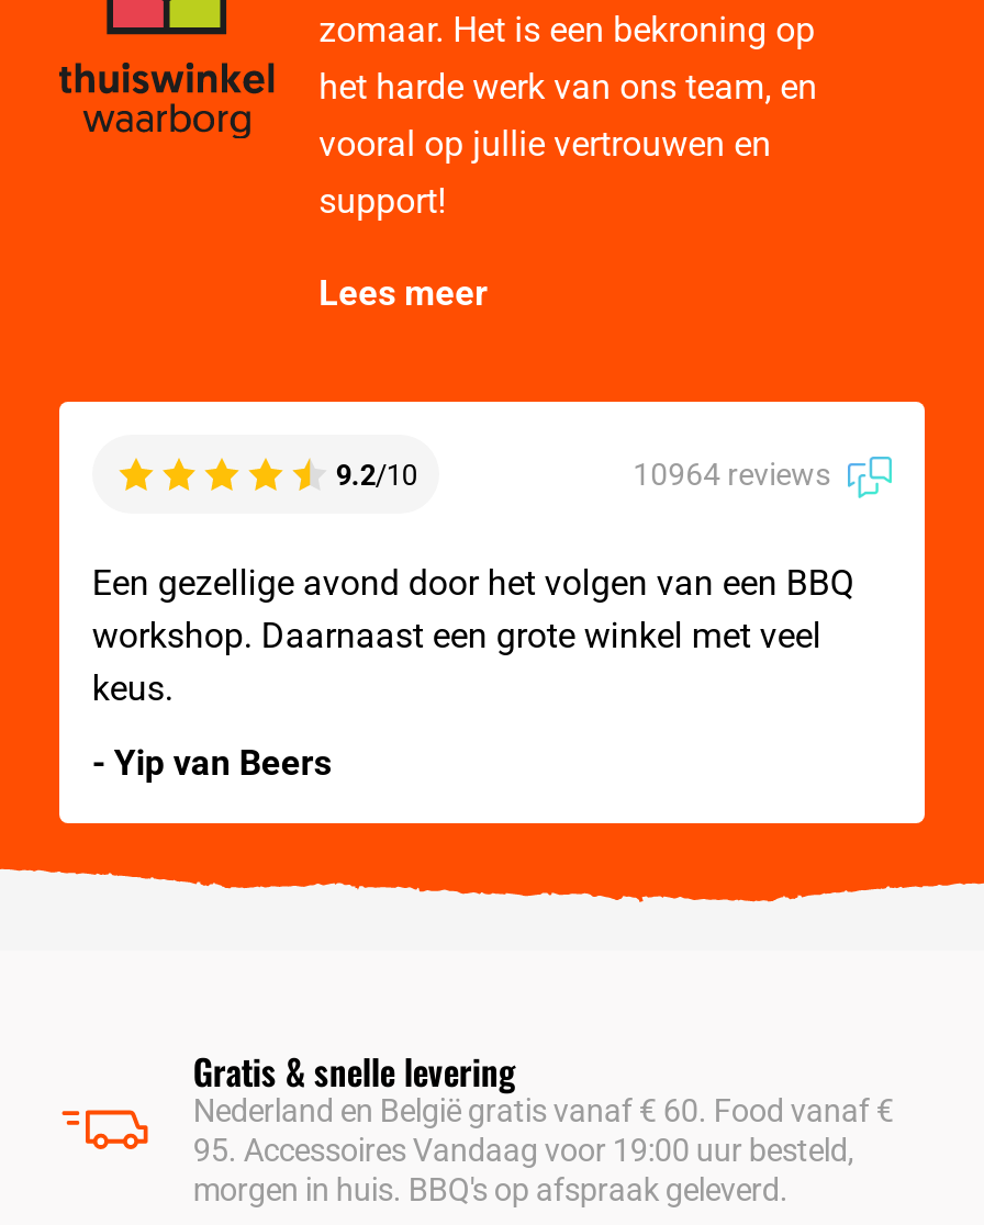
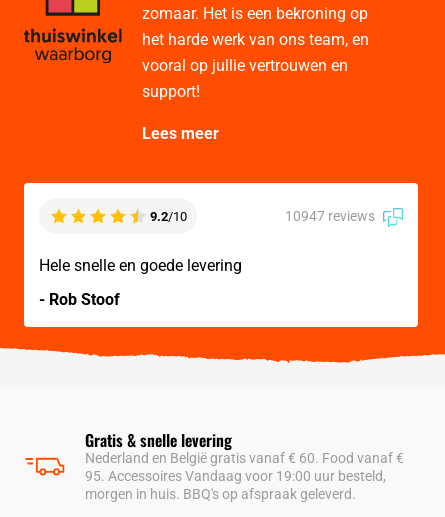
- 10964 reviews
+ 10947 reviews

- Een gezellige avond door het volgen van een BBQ
- workshop. Daarnaast een grote winkel met veel
- keus.
+ Hele snelle en goede levering

- - Yip van Beers
+ - Rob Stoof
